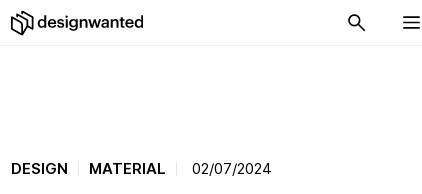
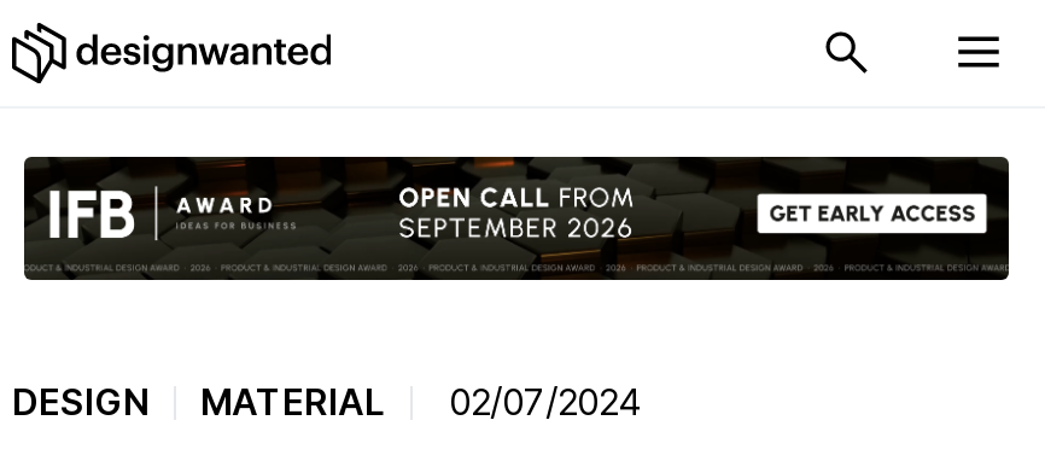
+ [image]
